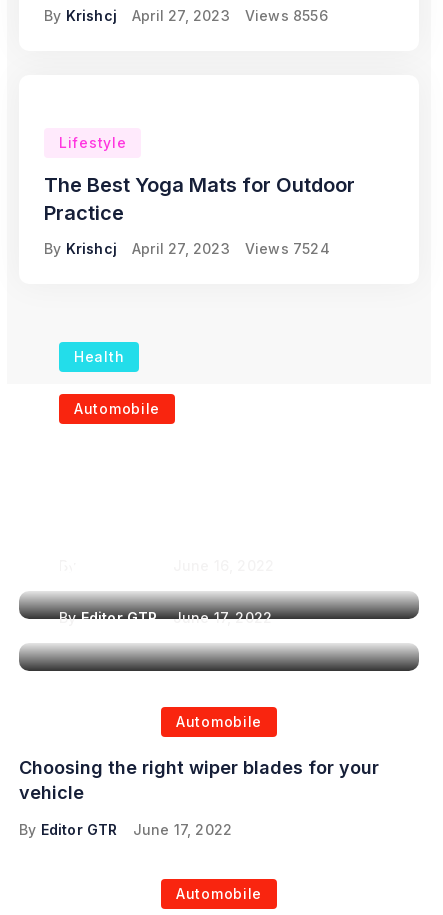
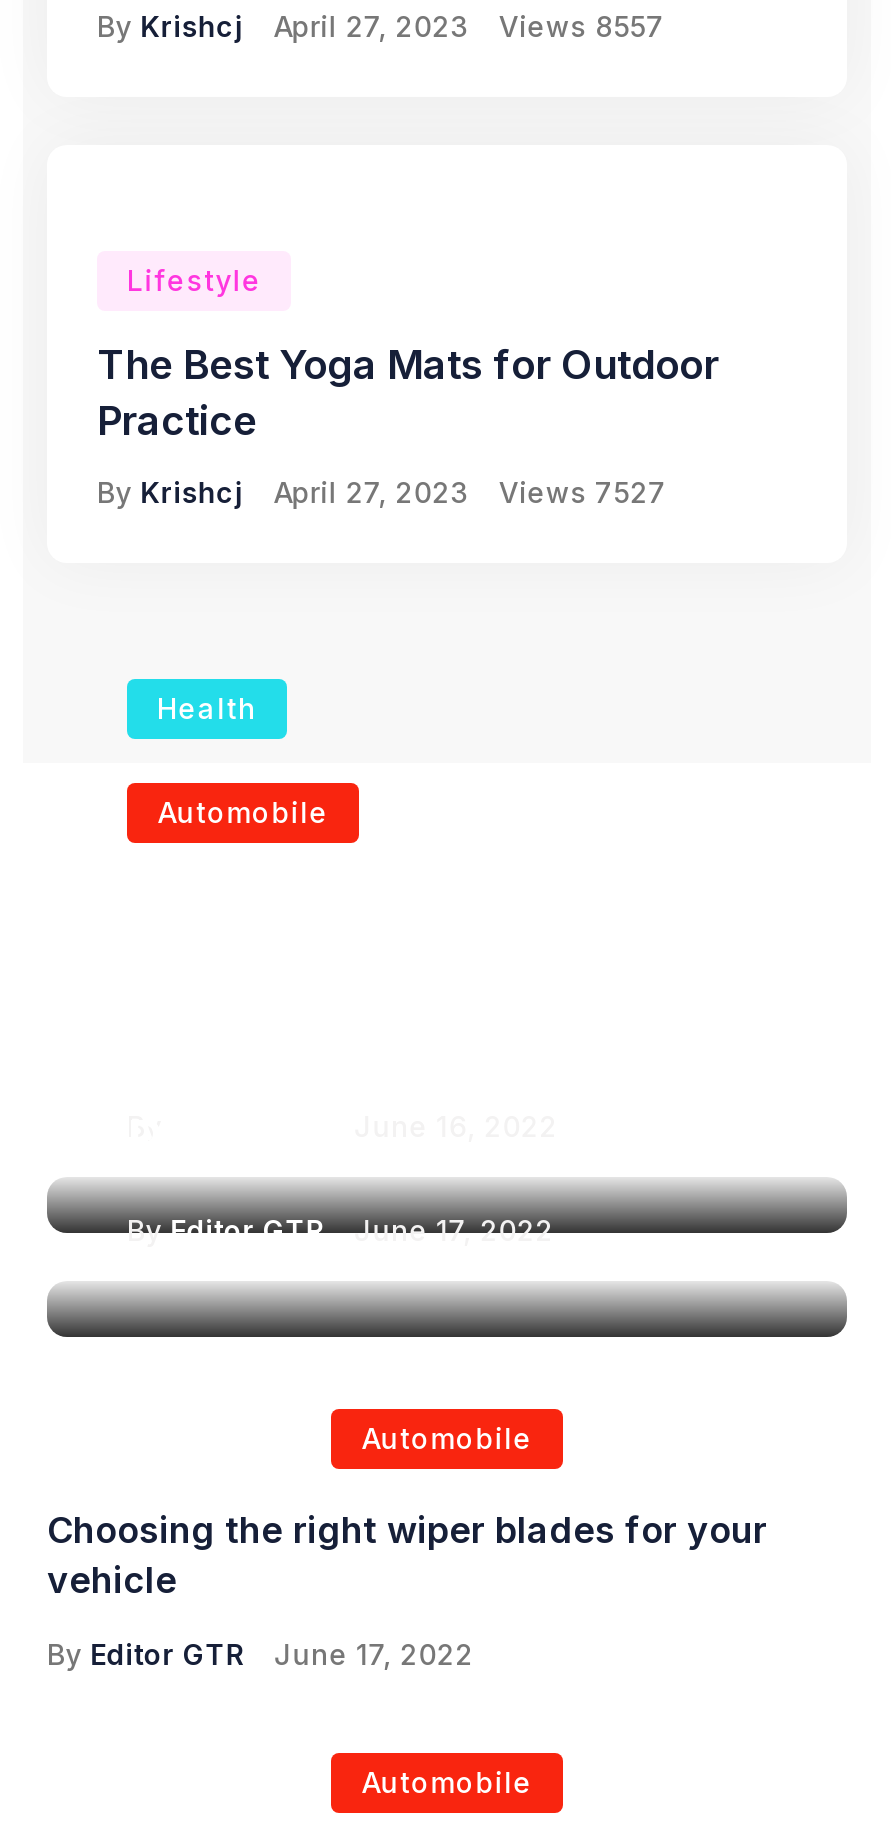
- By Krishcj April 27, 2023 Views 8556
+ By Krishcj April 27, 2023 Views 8557

- By Krishcj April 27, 2023 Views 7524
+ By Krishcj April 27, 2023 Views 7527
